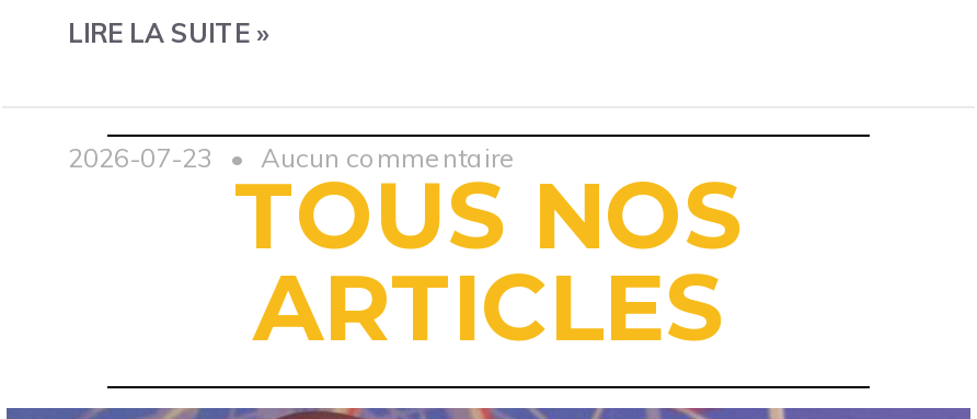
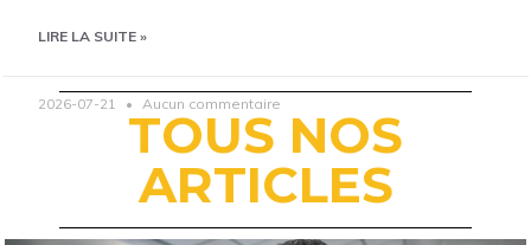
- 2026-07-23 Aucun commentaire
+ 2026-07-21 Aucun commentaire
